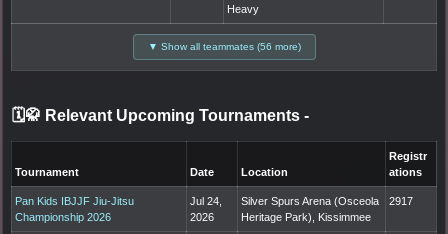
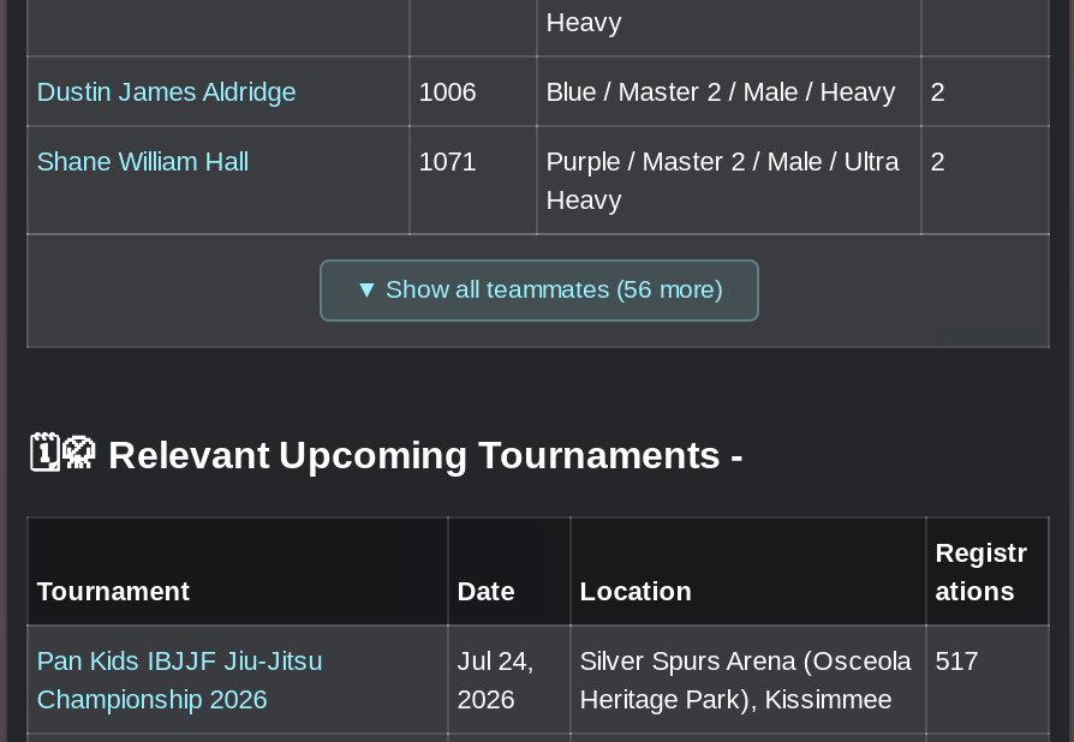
+ Dustin James Aldridge
+ 1006
+ Blue / Master 2 / Male / Heavy
+ 2
+ Shane William Hall
+ 1071
+ Purple / Master 2 / Male / Ultra
+ Heavy

+ 2

- Jul 24, Silver Spurs Arena (Osceola 2917
+ Jul 24, Silver Spurs Arena (Osceola 517
